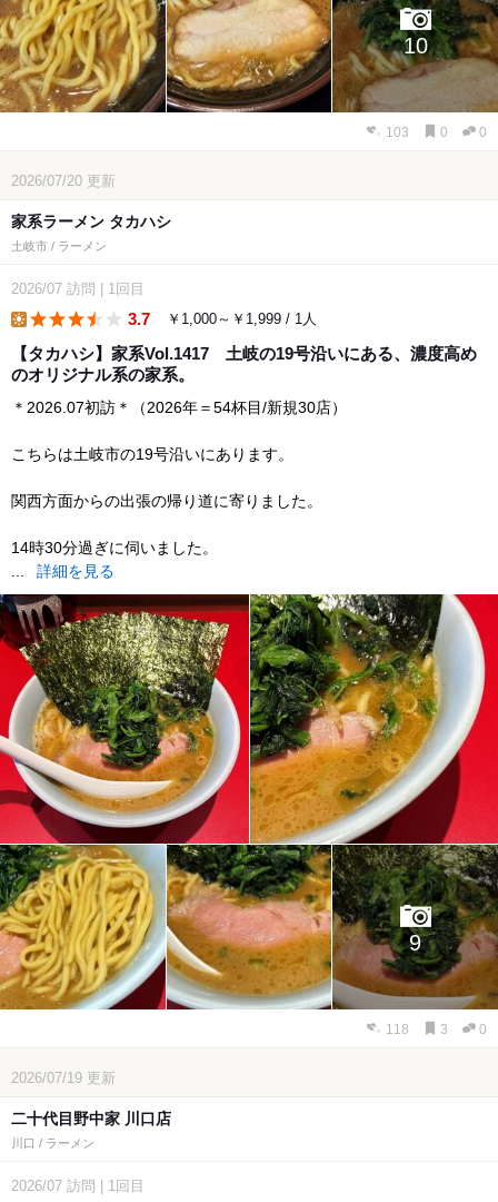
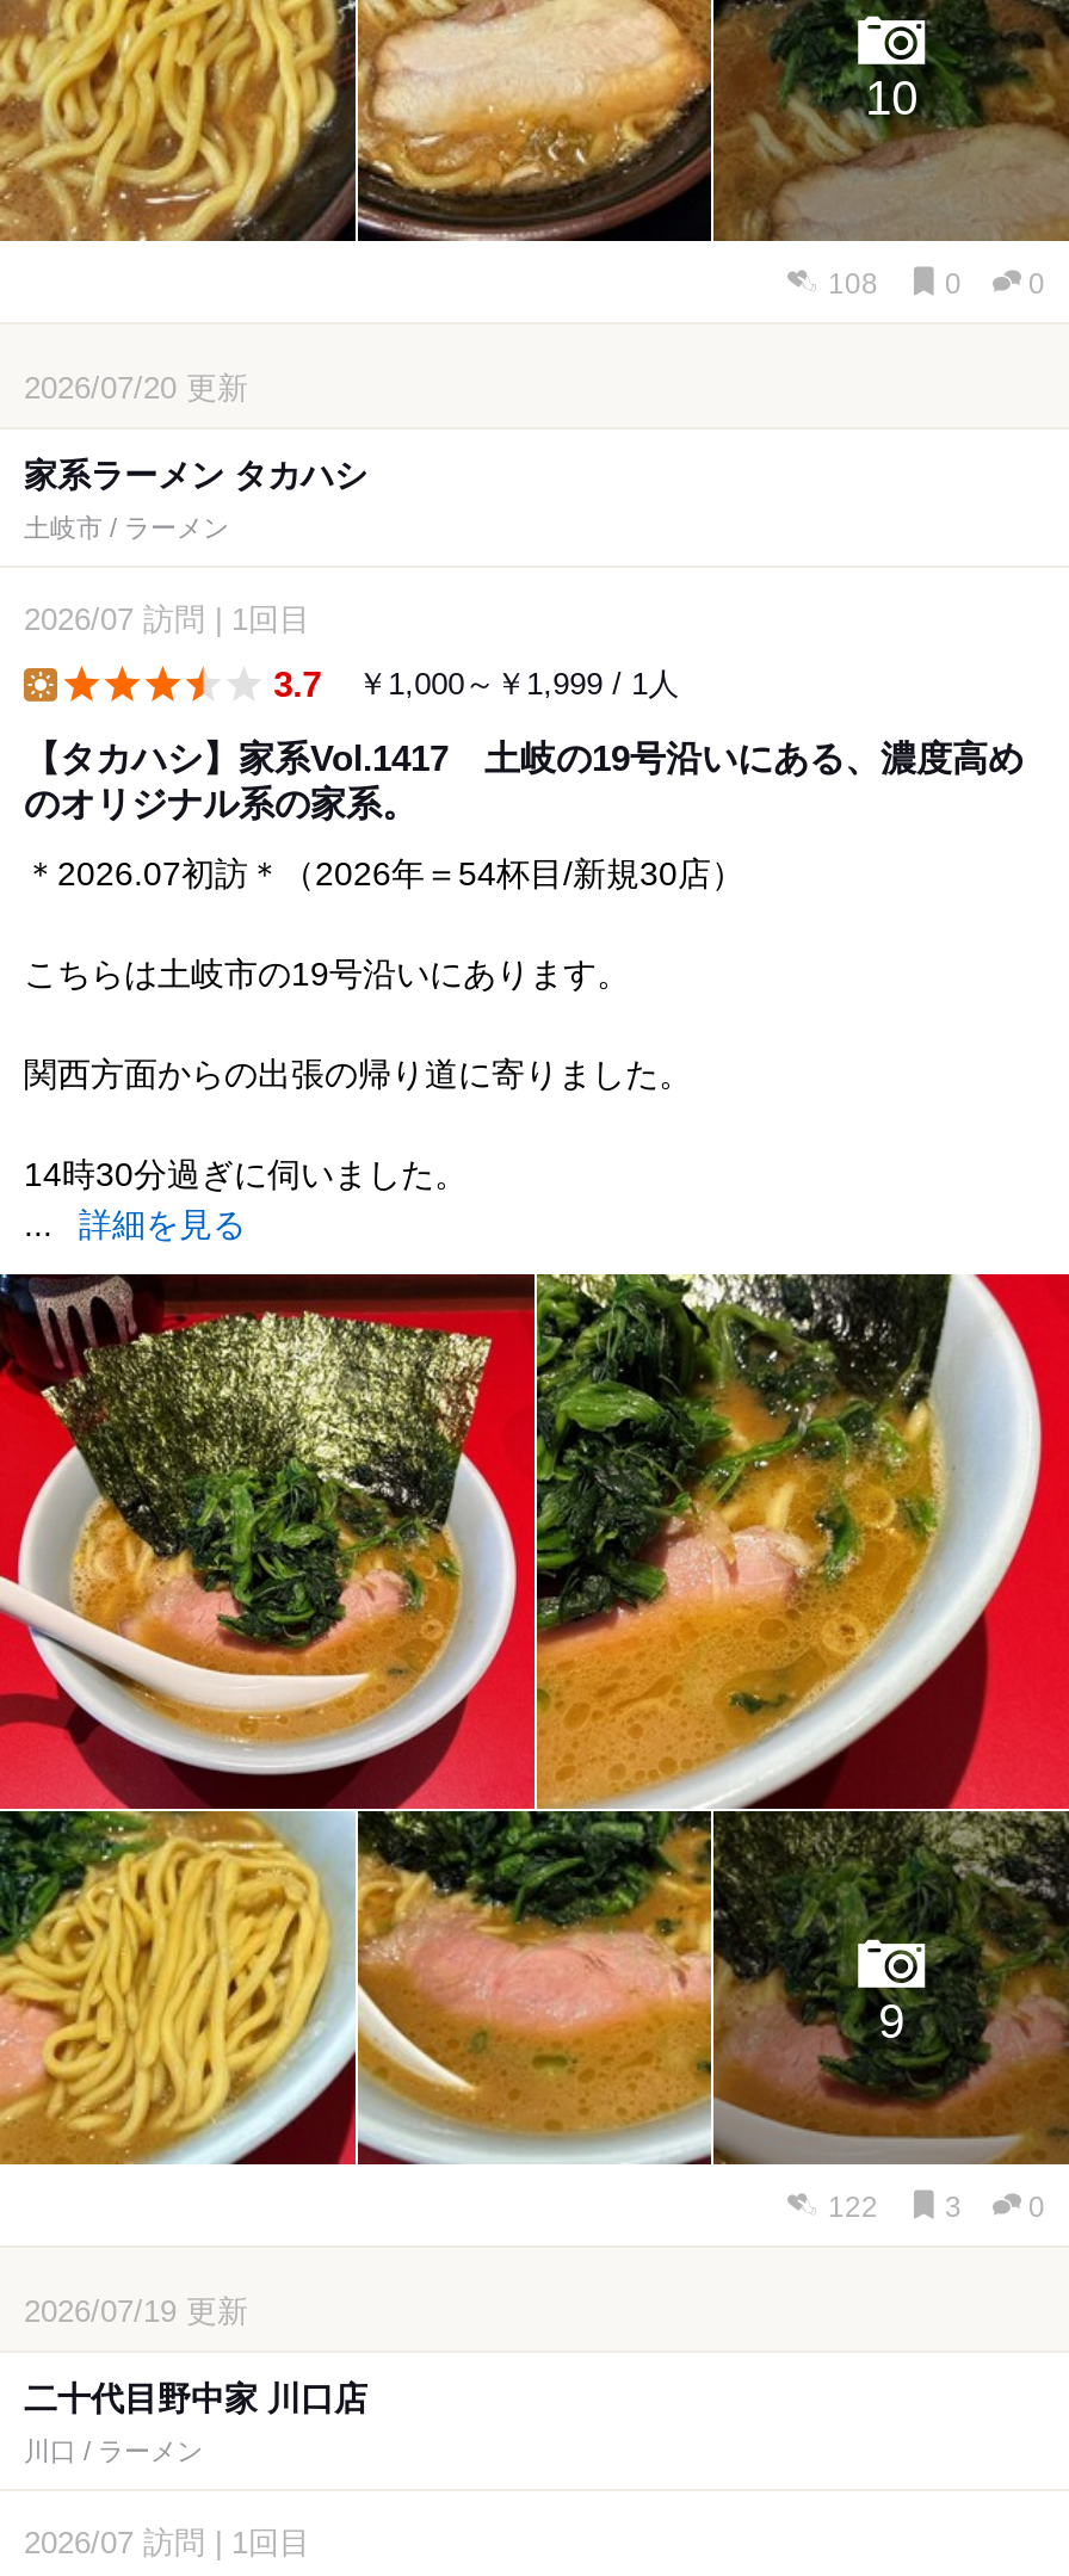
- 103
+ 108

- 118 3 0
+ 122 3 0
